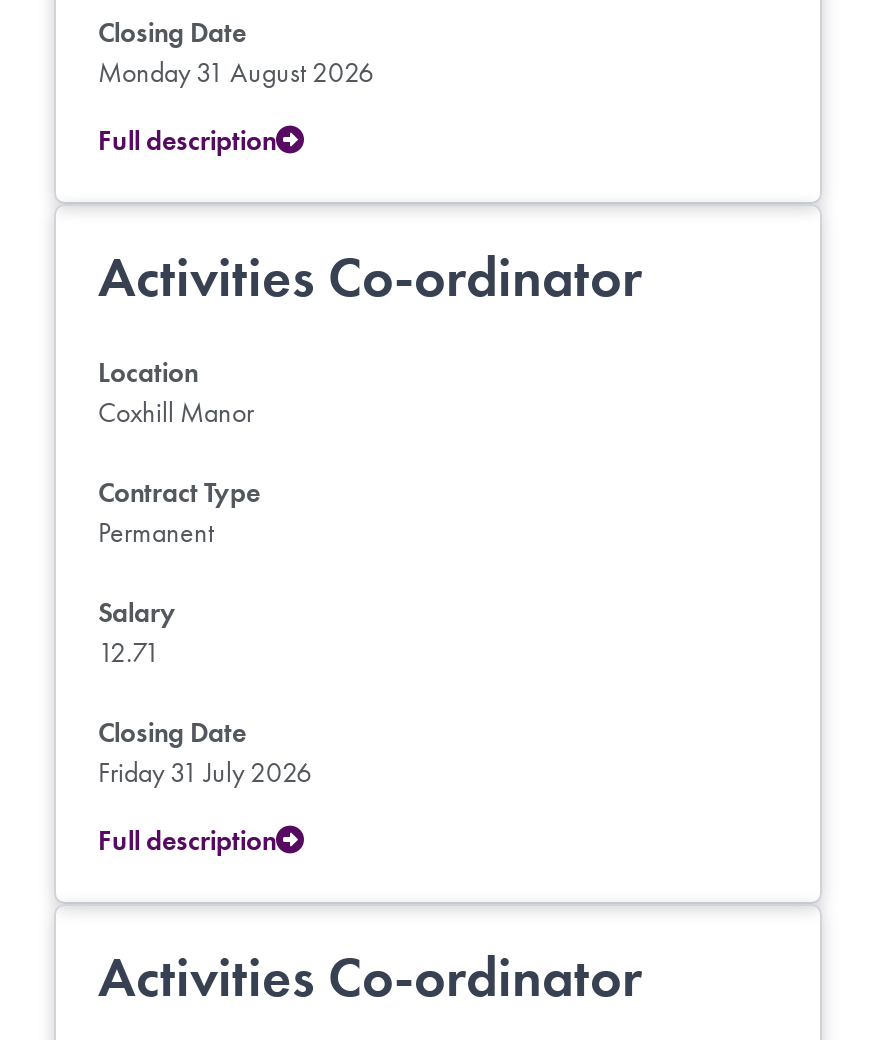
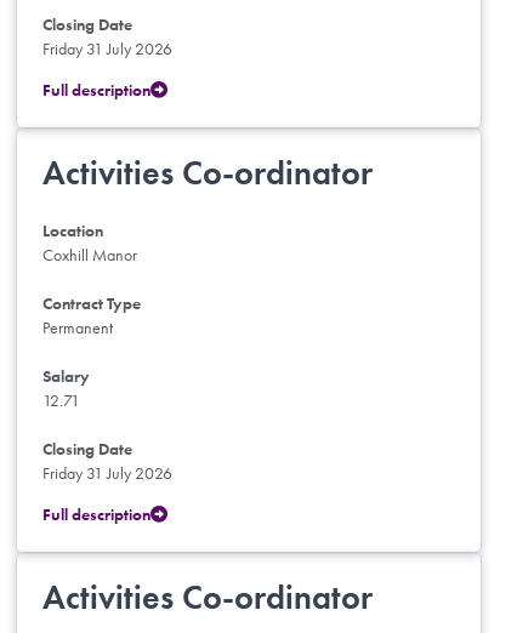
- Monday 31 August 2026
+ Friday 31 July 2026
